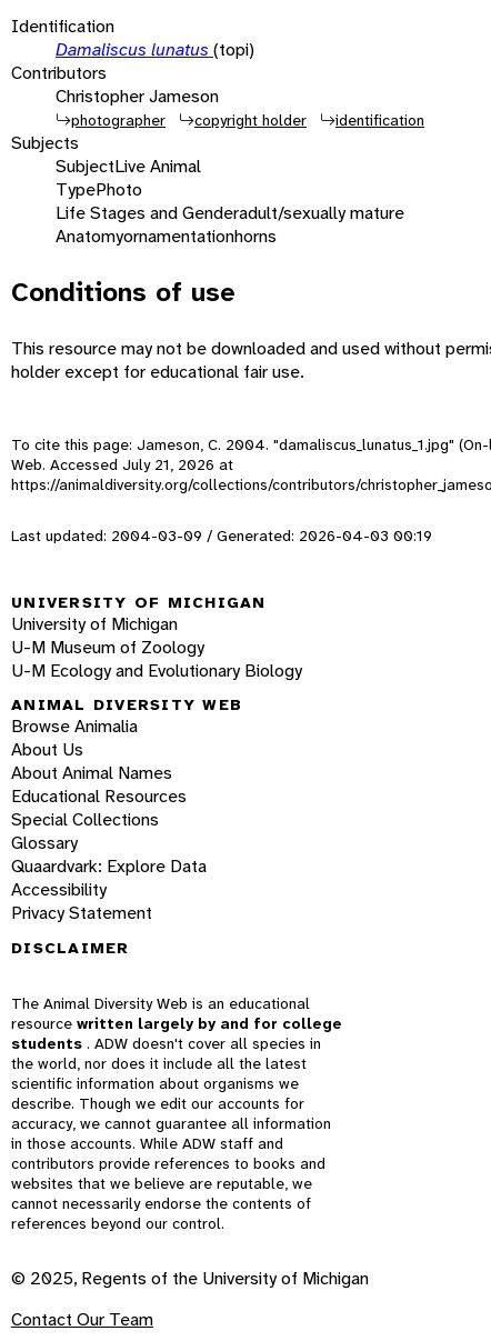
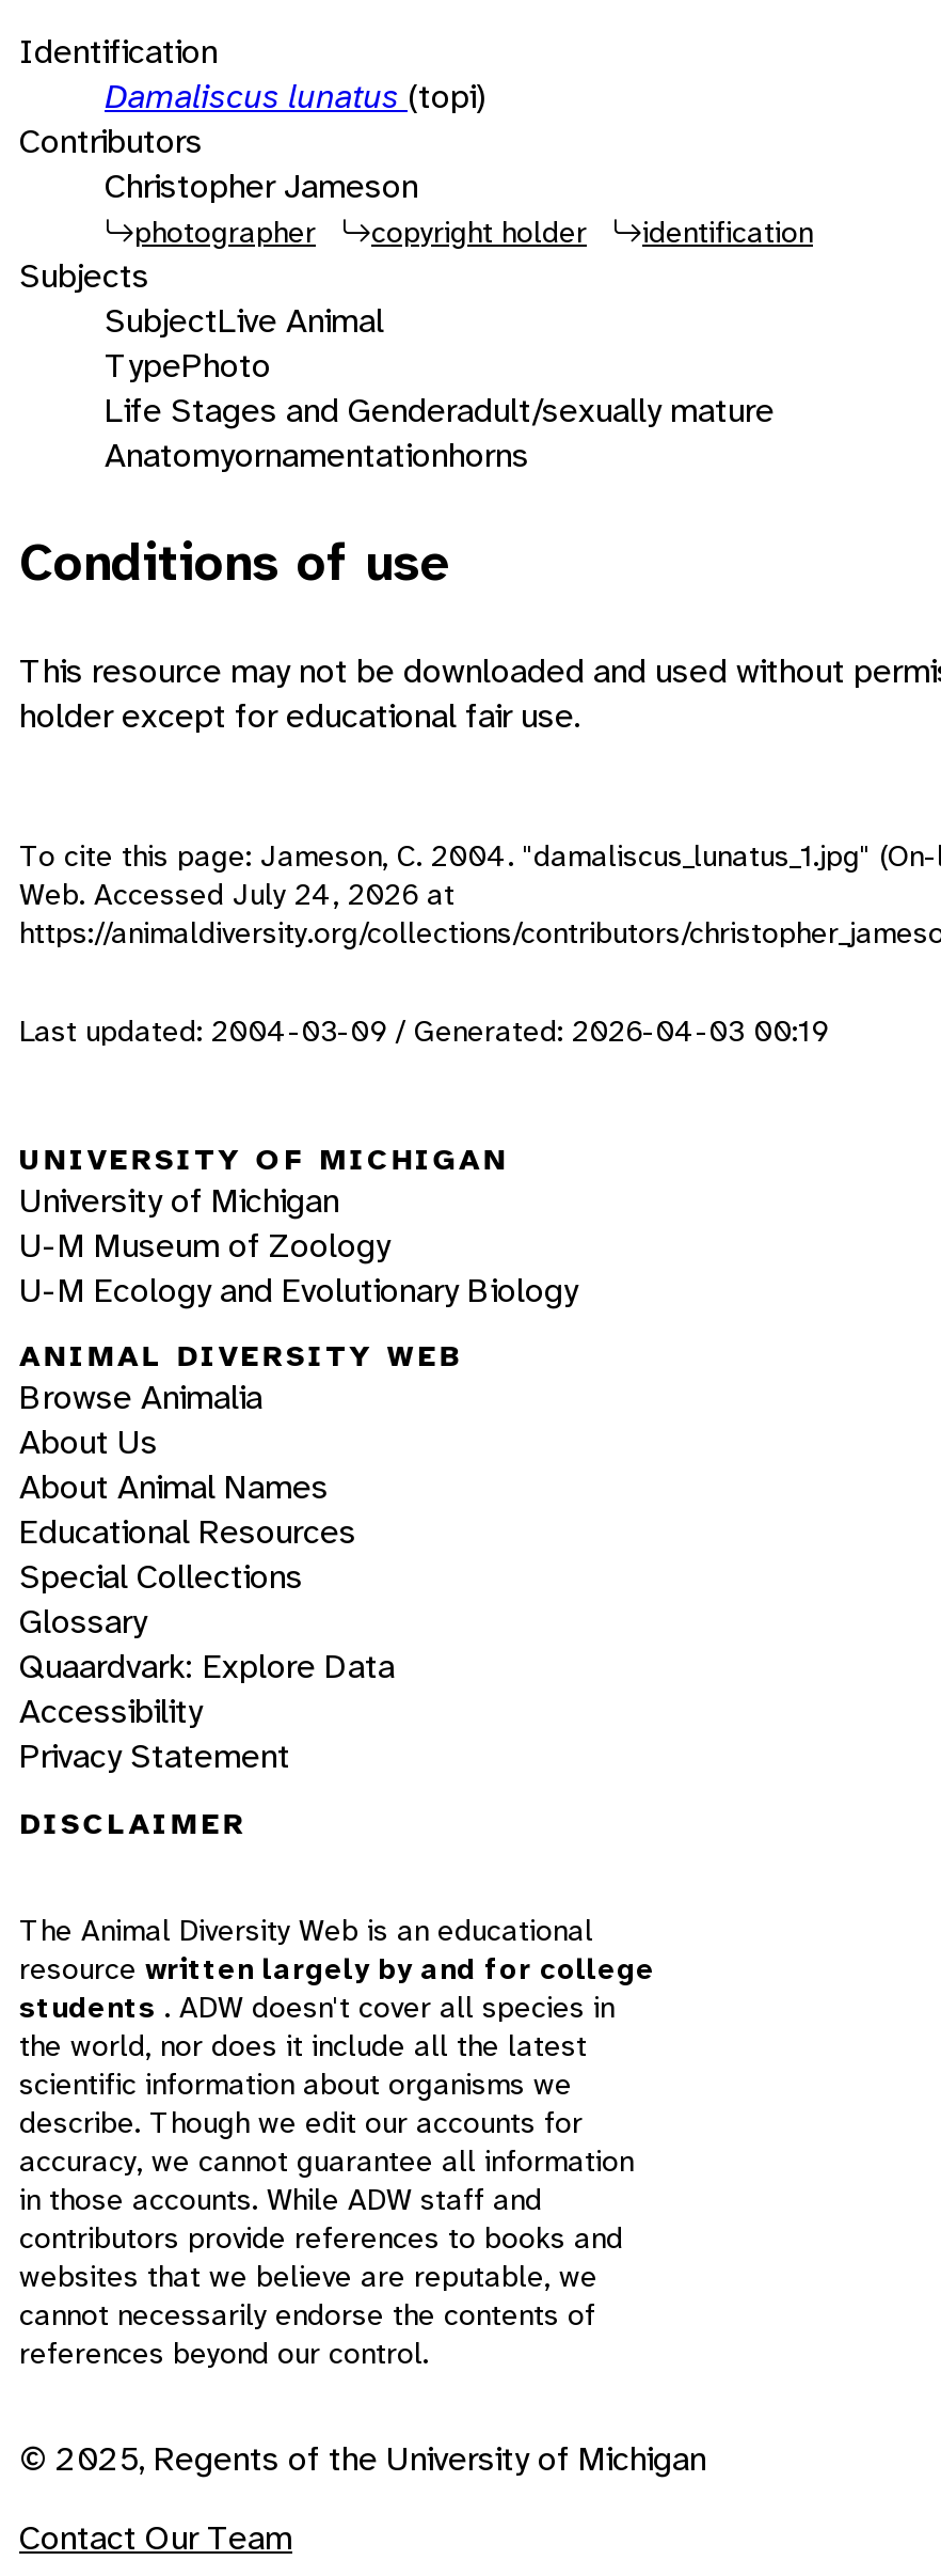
- Web. Accessed July 21, 2026 at
+ Web. Accessed July 24, 2026 at
